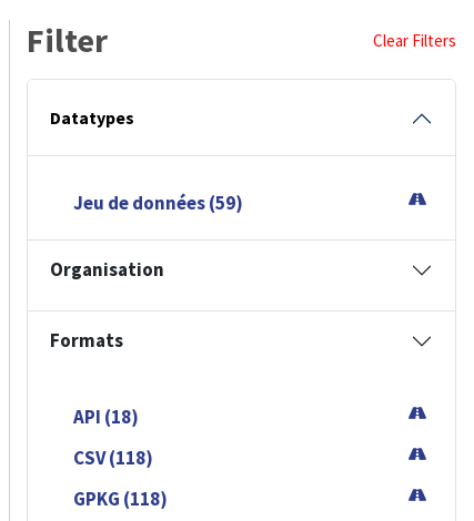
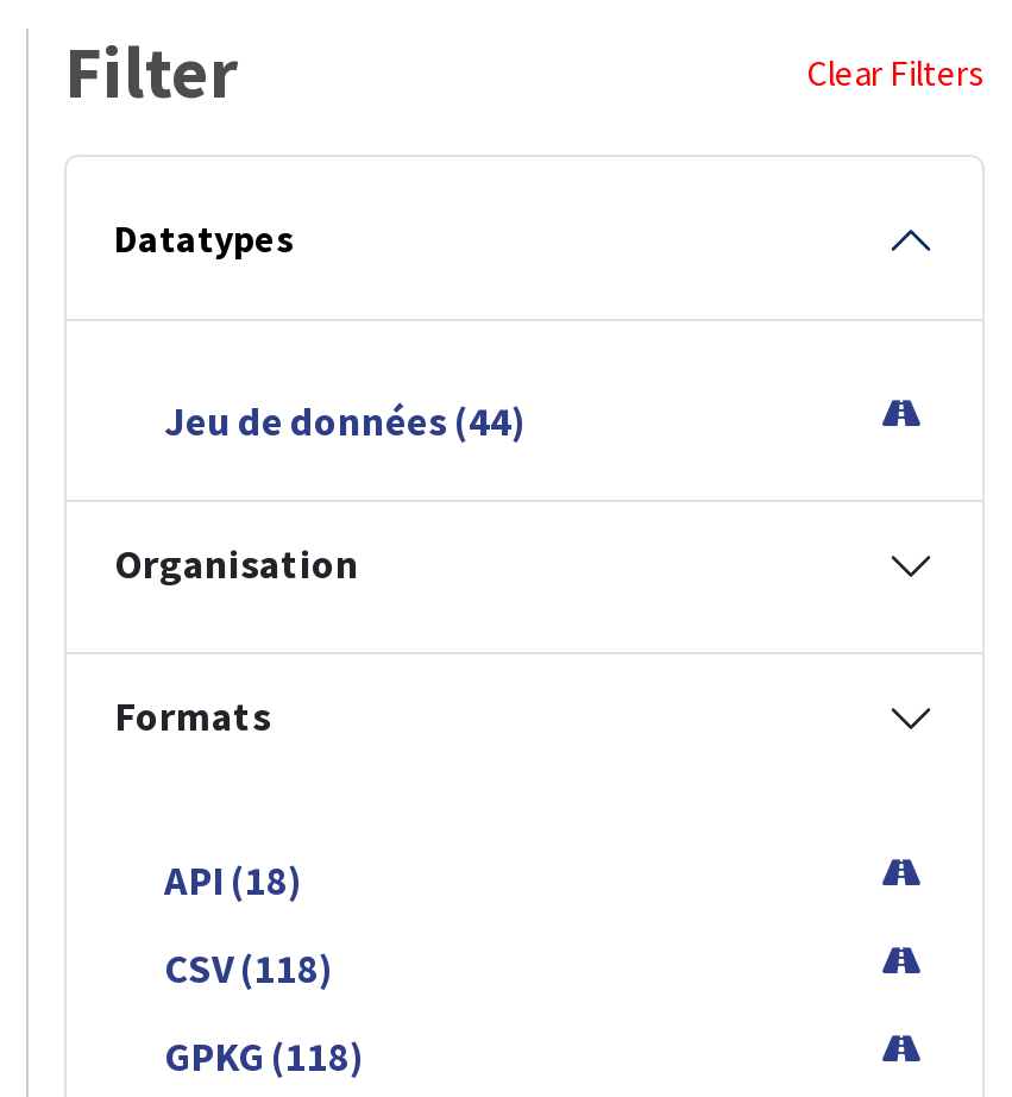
- Jeu de données (59)
+ Jeu de données (44)
